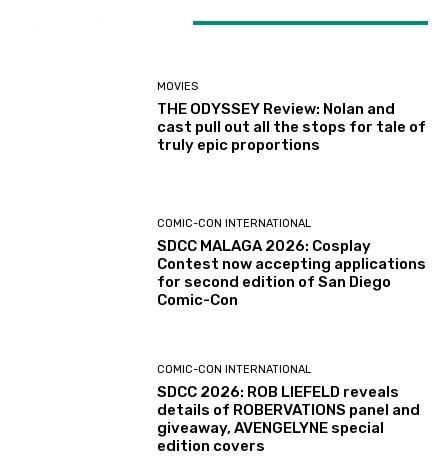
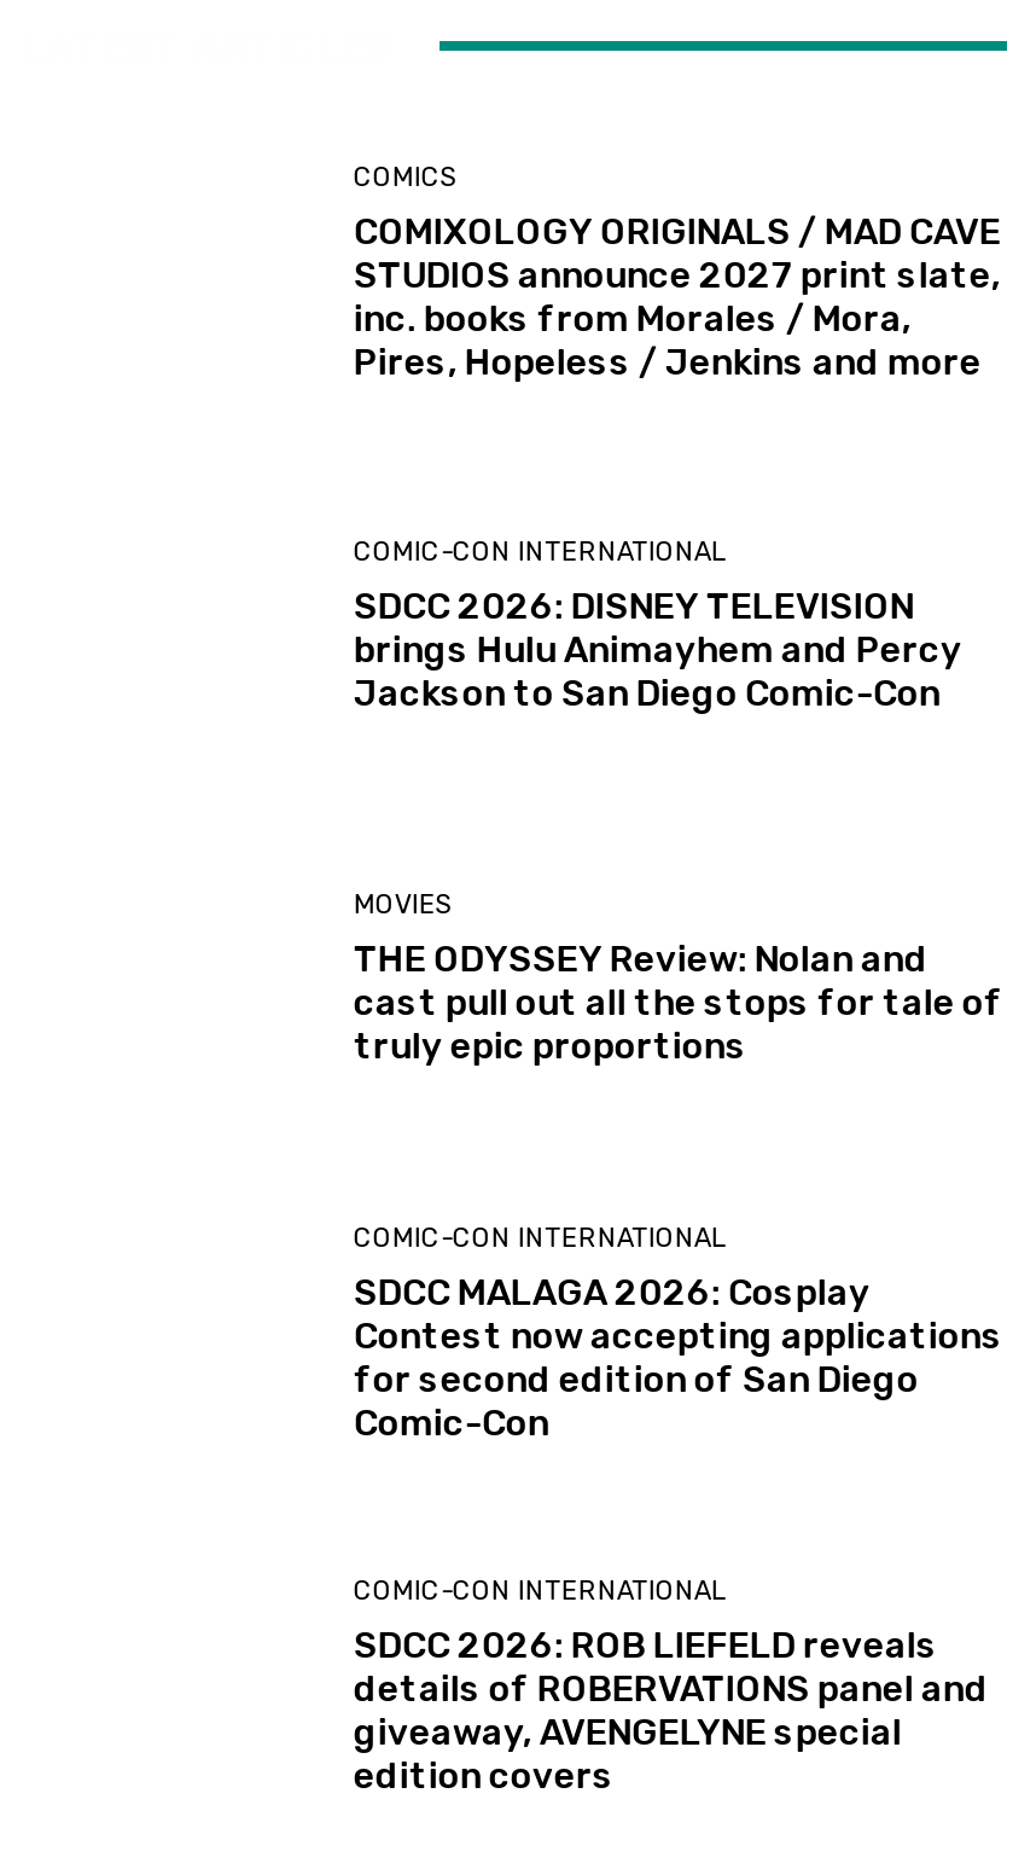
+ COMICS
+ COMIXOLOGY ORIGINALS / MAD CAVE
+ STUDIOS announce 2027 print slate,
+ inc. books from Morales / Mora,
+ Pires, Hopeless / Jenkins and more

+ COMIC-CON INTERNATIONAL
+ SDCC 2026: DISNEY TELEVISION
+ brings Hulu Animayhem and Percy
+ Jackson to San Diego Comic-Con
